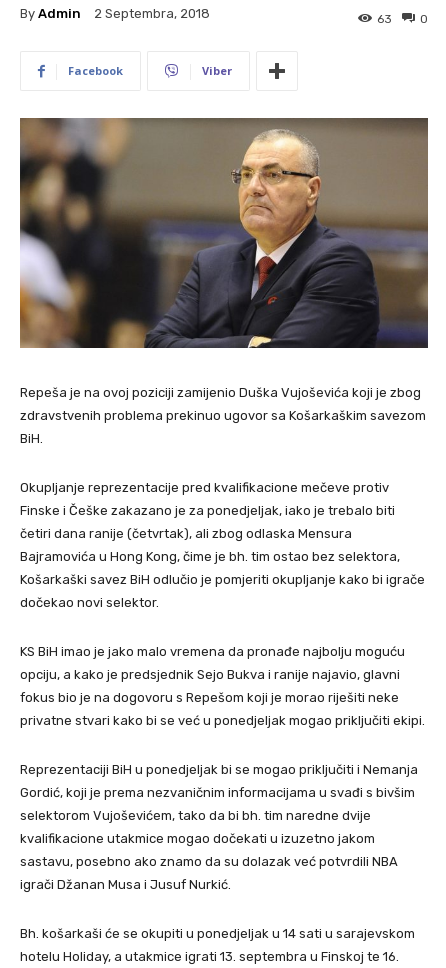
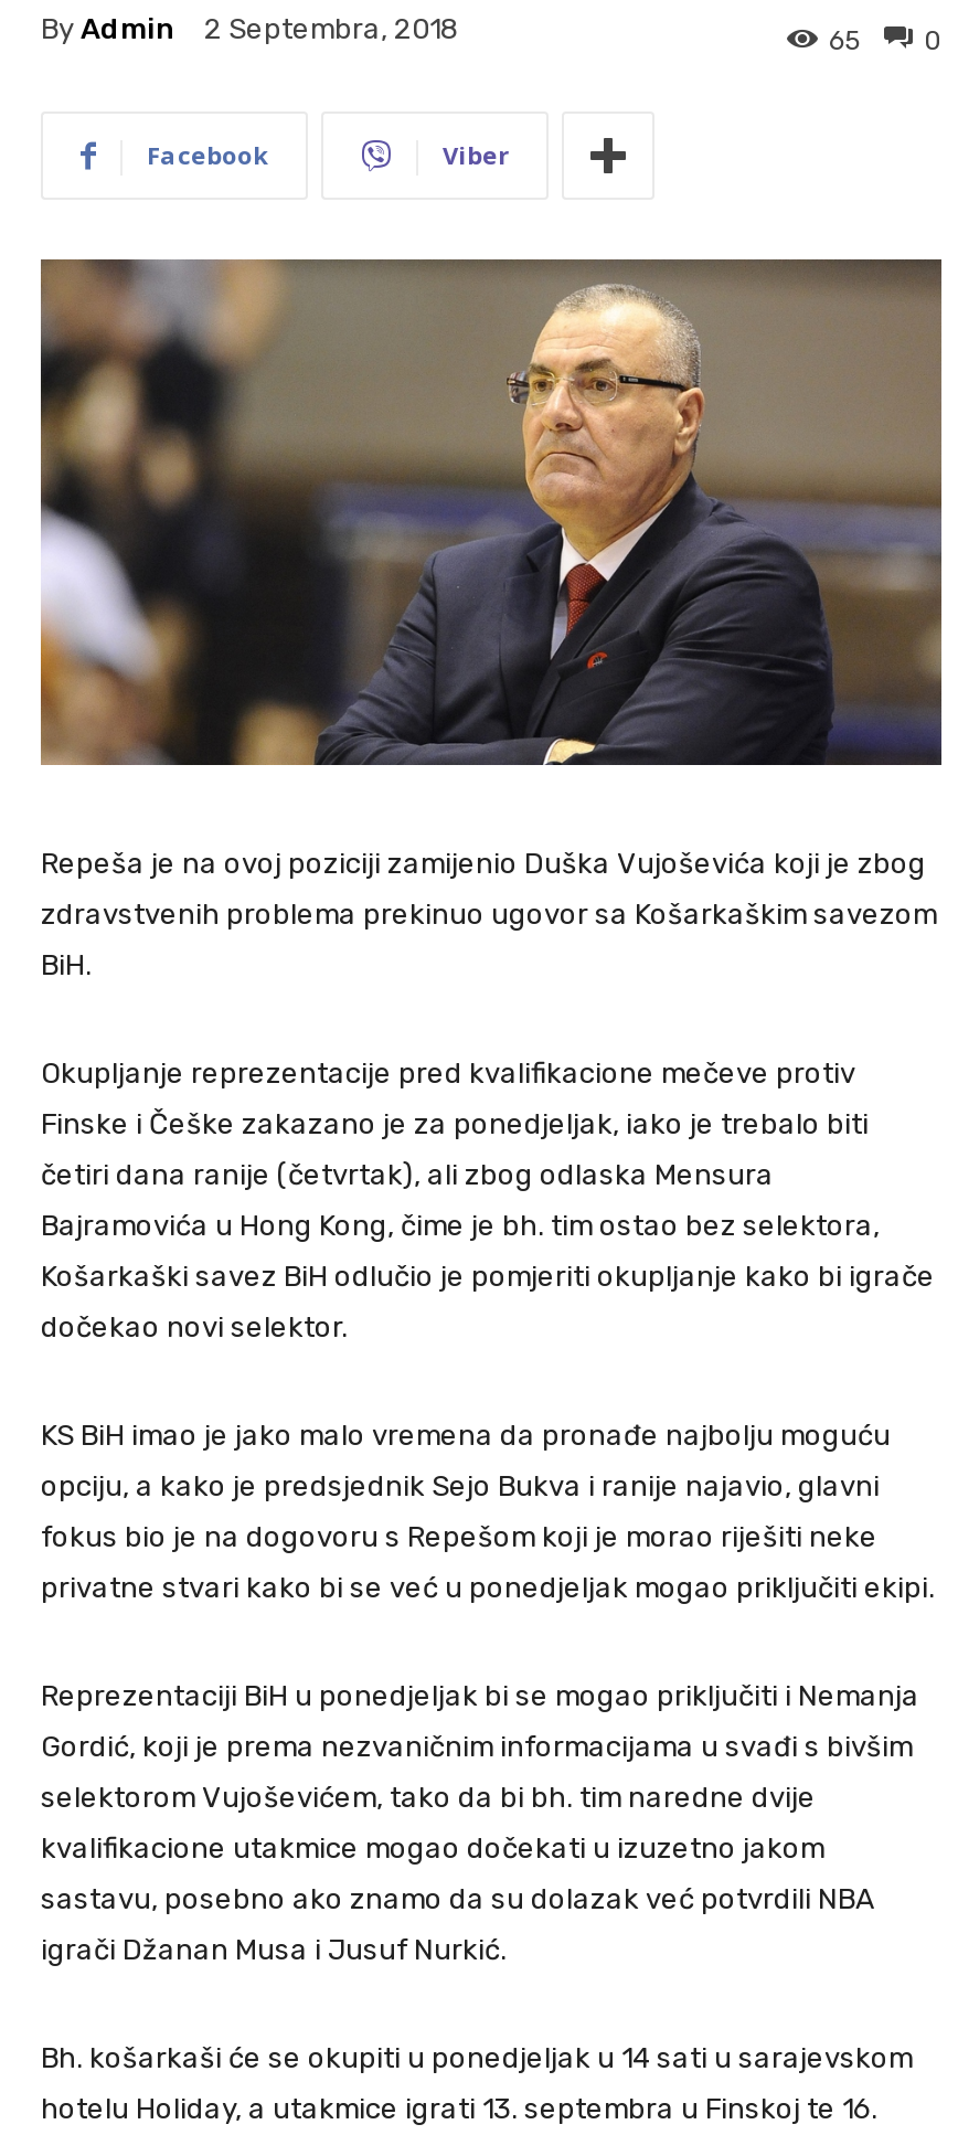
- 63
+ 65
